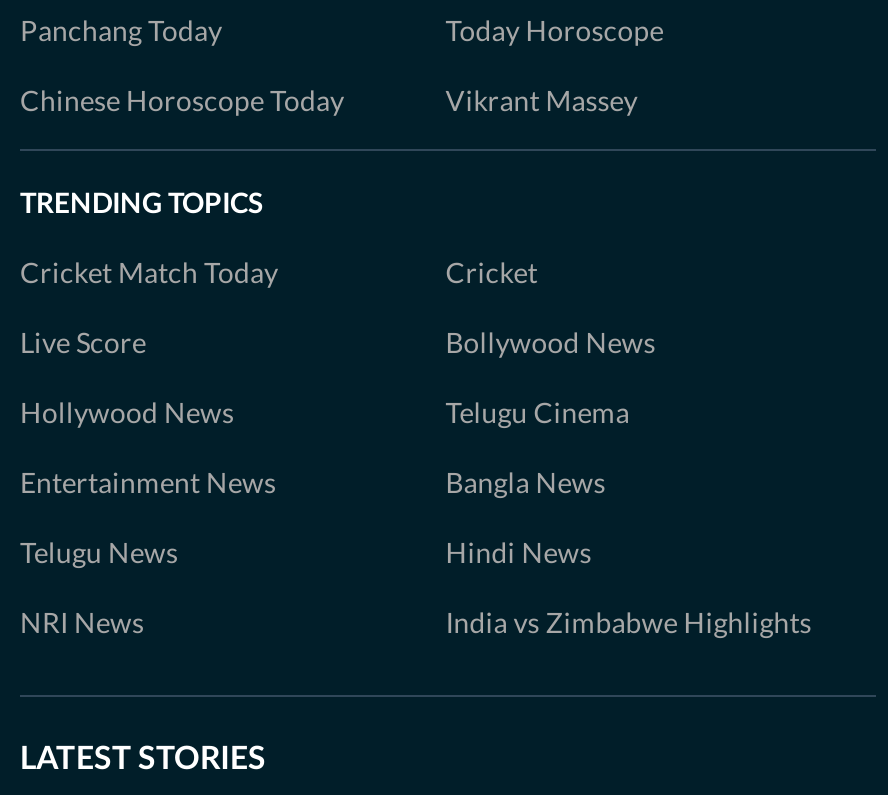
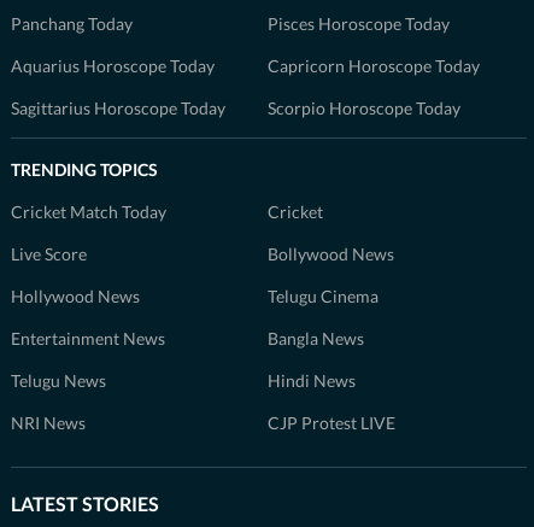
- Today Horoscope
- Chinese Horoscope Today
- Vikrant Massey
+ Pisces Horoscope Today
+ Aquarius Horoscope Today
+ Capricorn Horoscope Today
+ Sagittarius Horoscope Today
+ Scorpio Horoscope Today

- India vs Zimbabwe Highlights
+ CJP Protest LIVE
